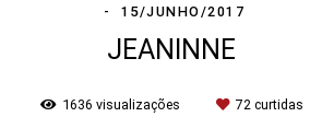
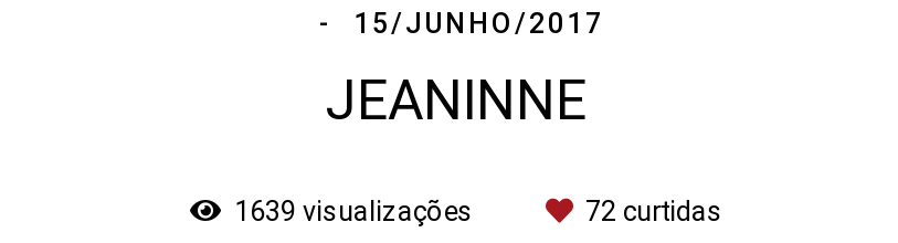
- 1636 visualizações
+ 1639 visualizações
